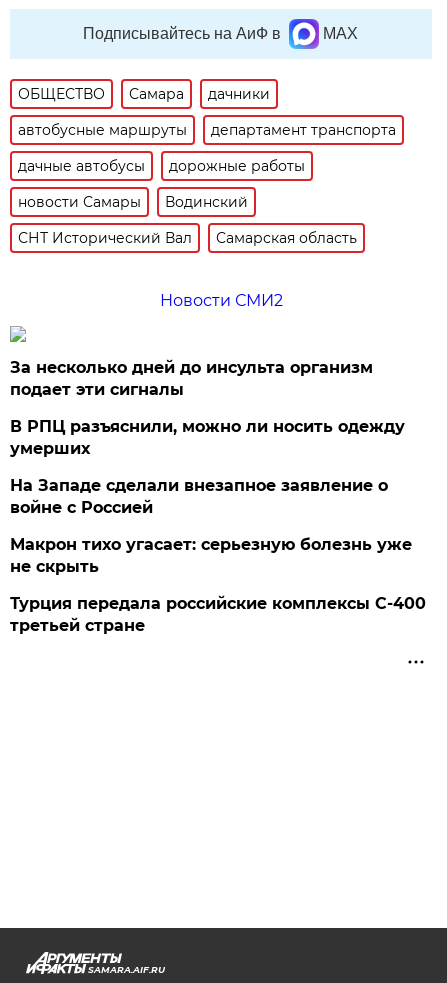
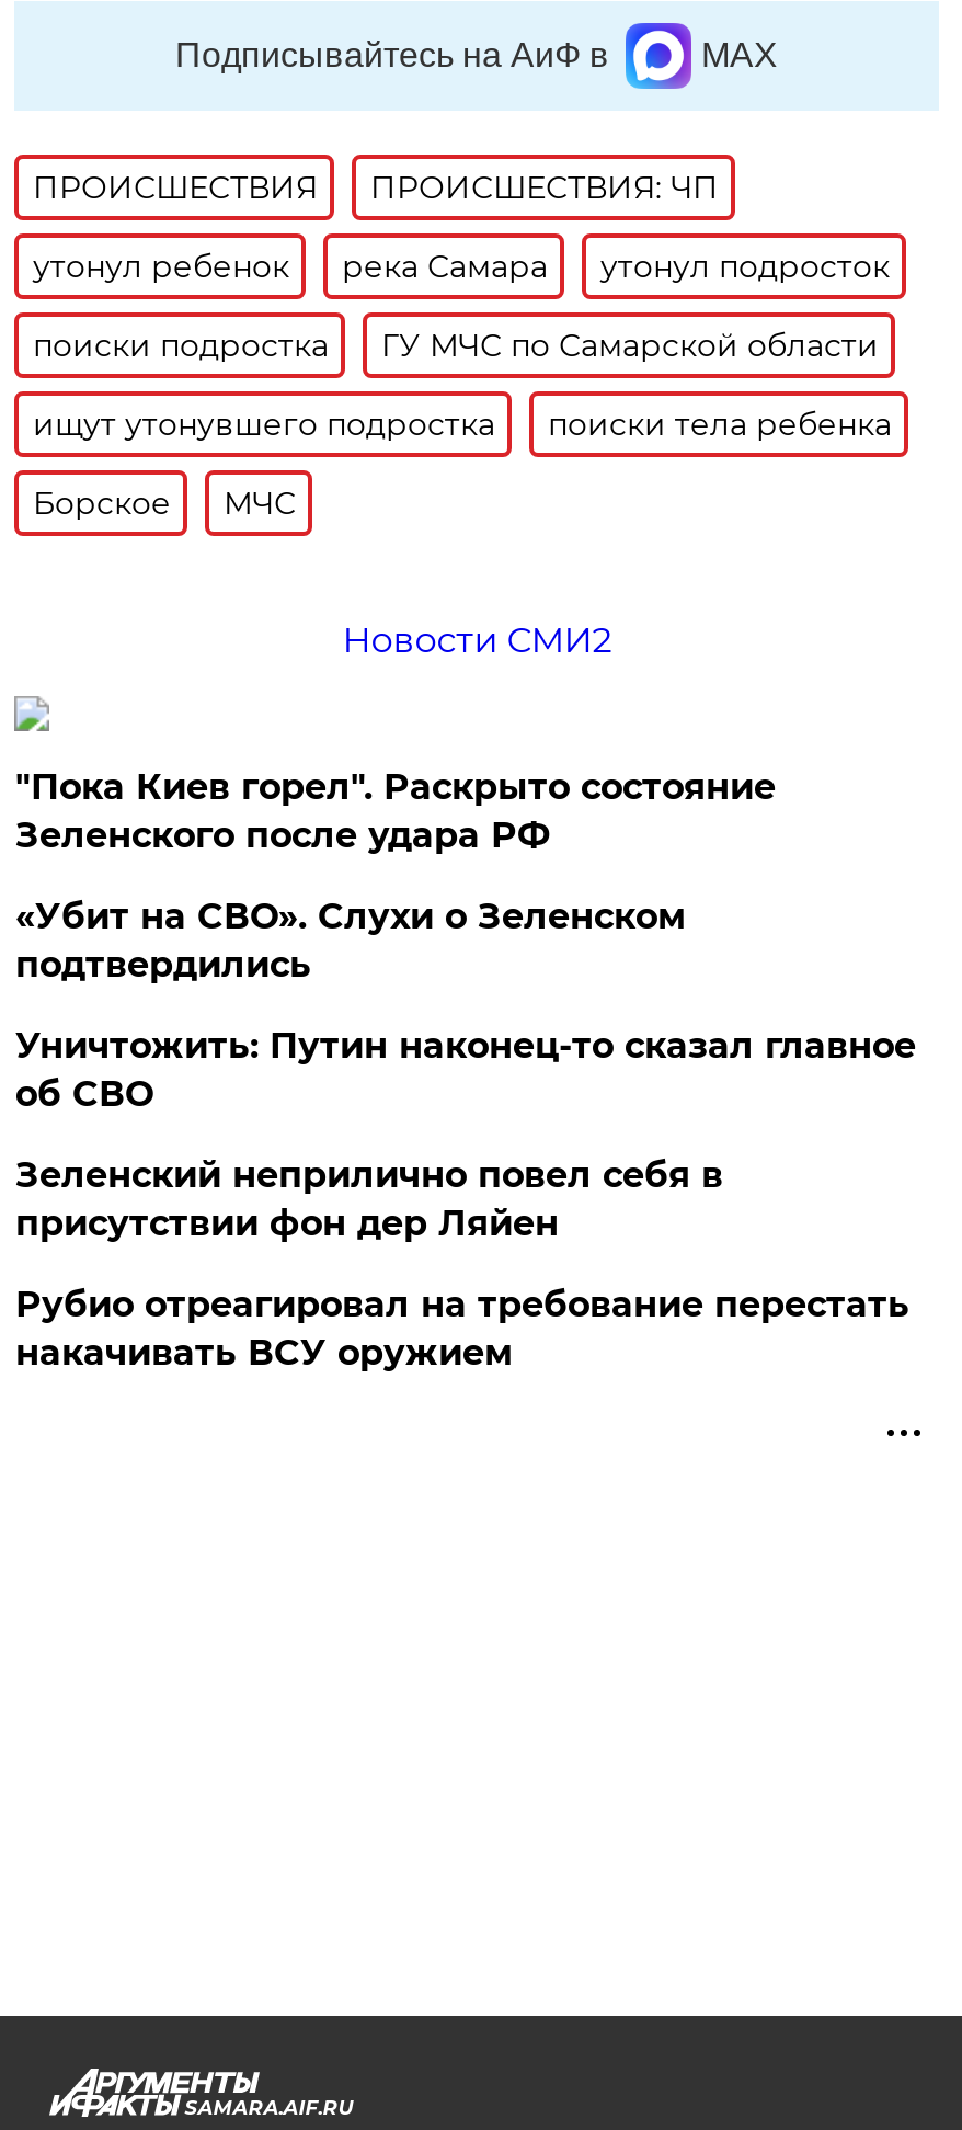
- ОБЩЕСТВО
- Самара
- дачники
+ ПРОИСШЕСТВИЯ
+ ПРОИСШЕСТВИЯ: ЧП

- автобусные маршруты
- департамент транспорта
+ утонул ребенок
+ река Самара
+ утонул подросток

- дачные автобусы
- дорожные работы
+ поиски подростка
+ ГУ МЧС по Самарской области

- новости Самары
- Водинский
+ ищут утонувшего подростка
+ поиски тела ребенка

- СНТ Исторический Вал
- Самарская область
+ Борское
+ МЧС

- За несколько дней до инсульта организм
- подает эти сигналы
+ "Пока Киев горел". Раскрыто состояние
+ Зеленского после удара РФ

- В РПЦ разъяснили, можно ли носить одежду
- умерших
+ «Убит на СВО». Слухи о Зеленском
+ подтвердились

- На Западе сделали внезапное заявление о
- войне с Россией
+ Уничтожить: Путин наконец-то сказал главное
+ об СВО

- Макрон тихо угасает: серьезную болезнь уже
- не скрыть
+ Зеленский неприлично повел cебя в
+ присутствии фон дер Ляйен

- Турция передала российские комплексы С-400
- третьей стране
+ Рубио отреагировал на требование перестать
+ накачивать ВСУ оружием
